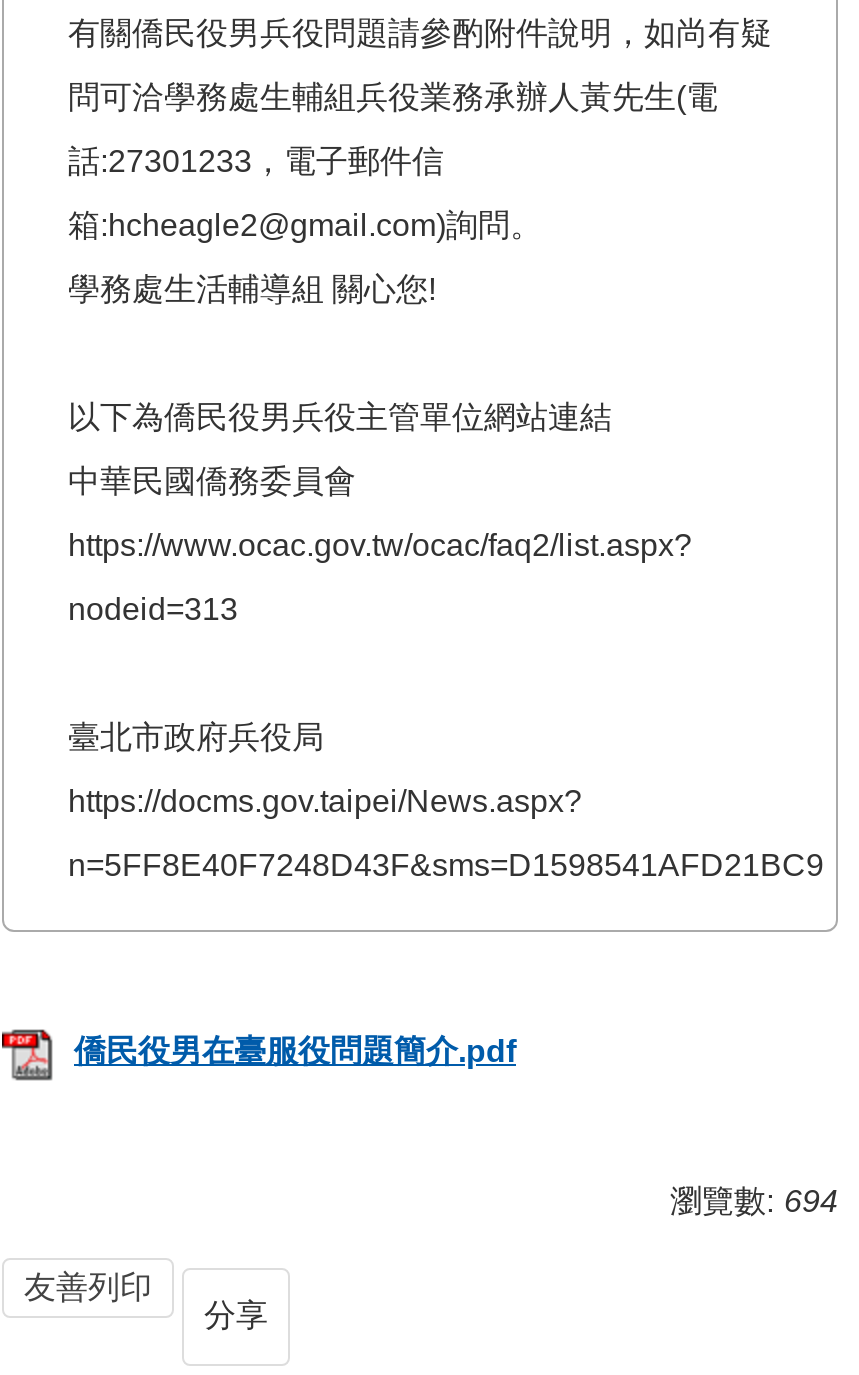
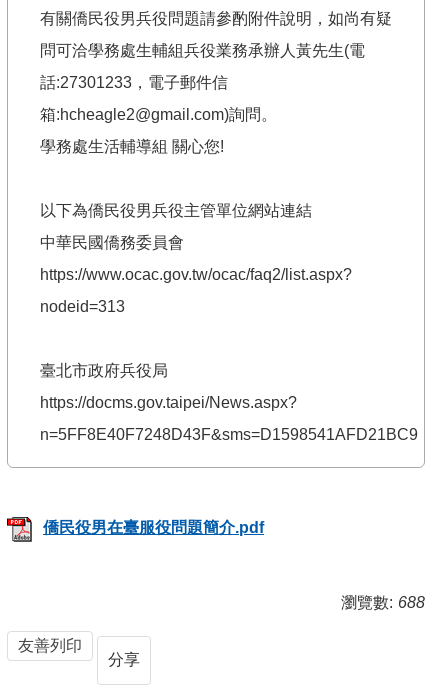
- 瀏覽數: 694
+ 瀏覽數: 688
